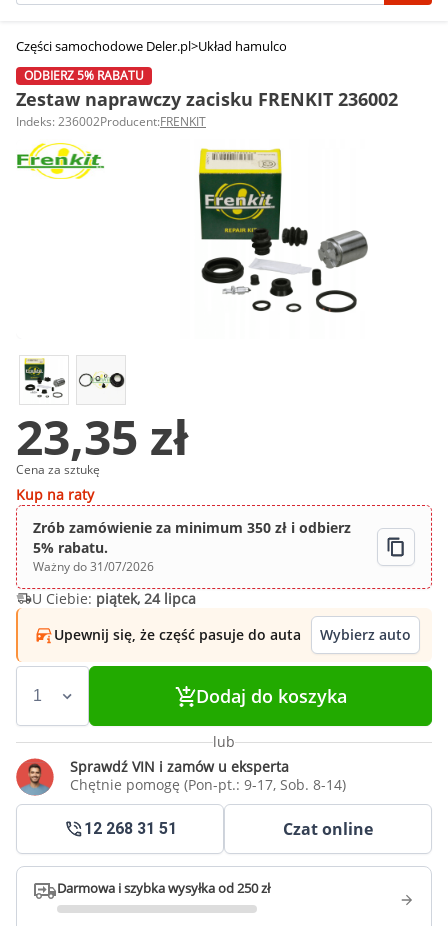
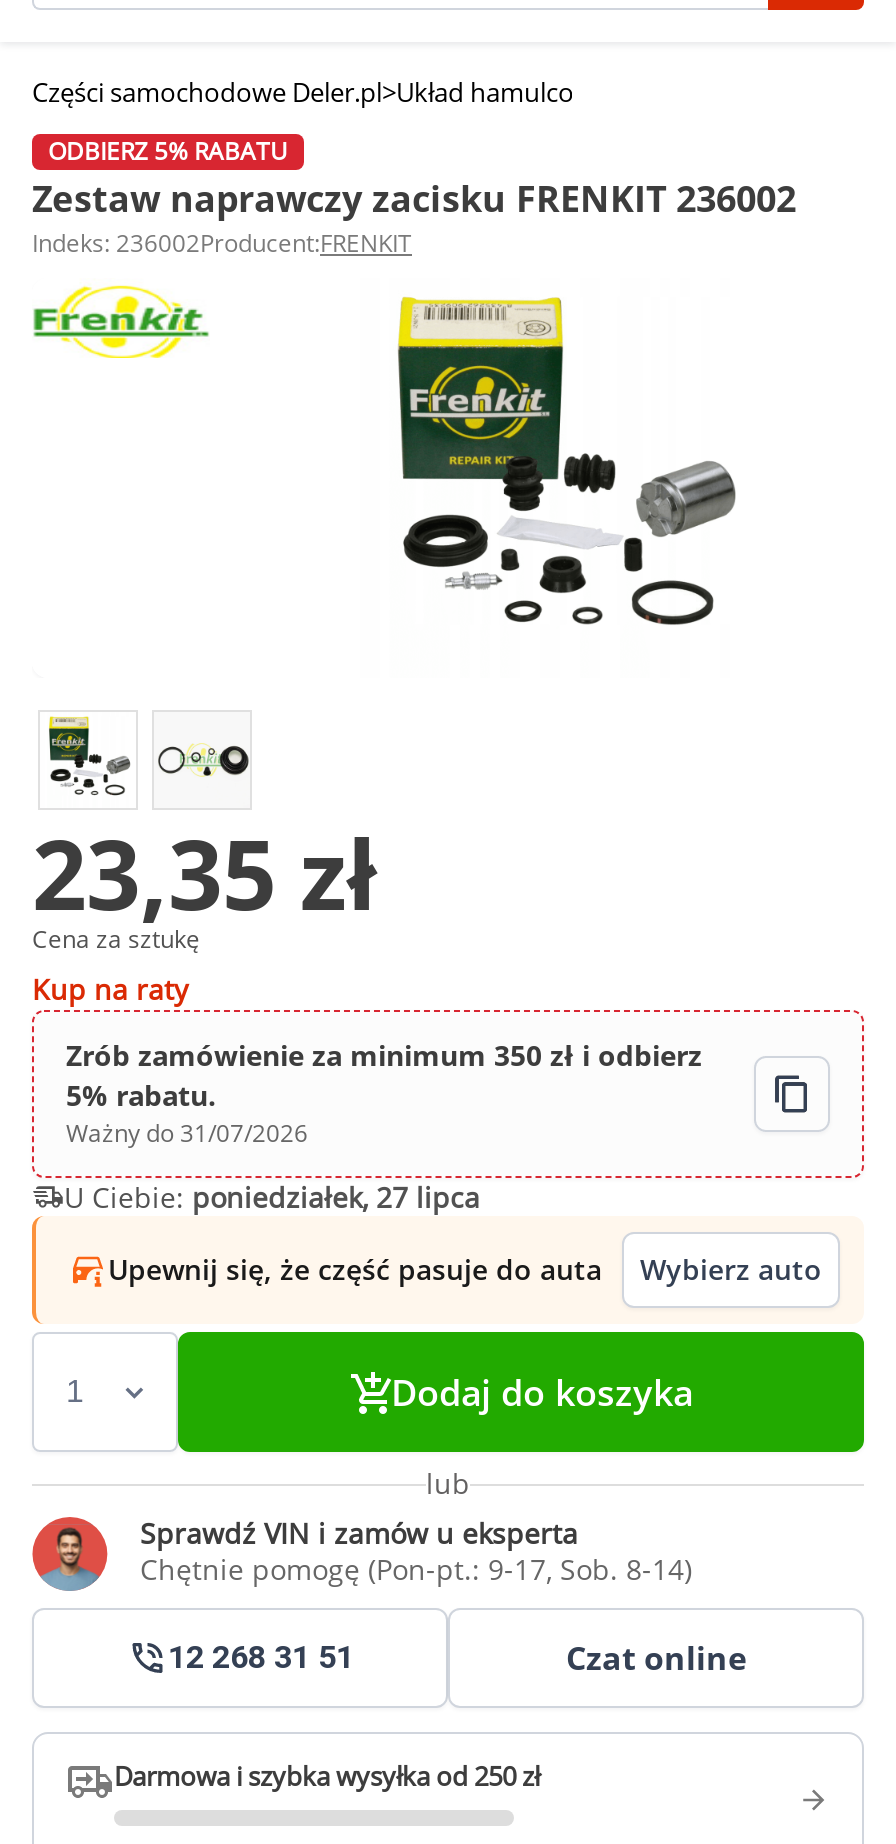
- U Ciebie:piątek, 24 lipca
+ U Ciebie:poniedziałek, 27 lipca
